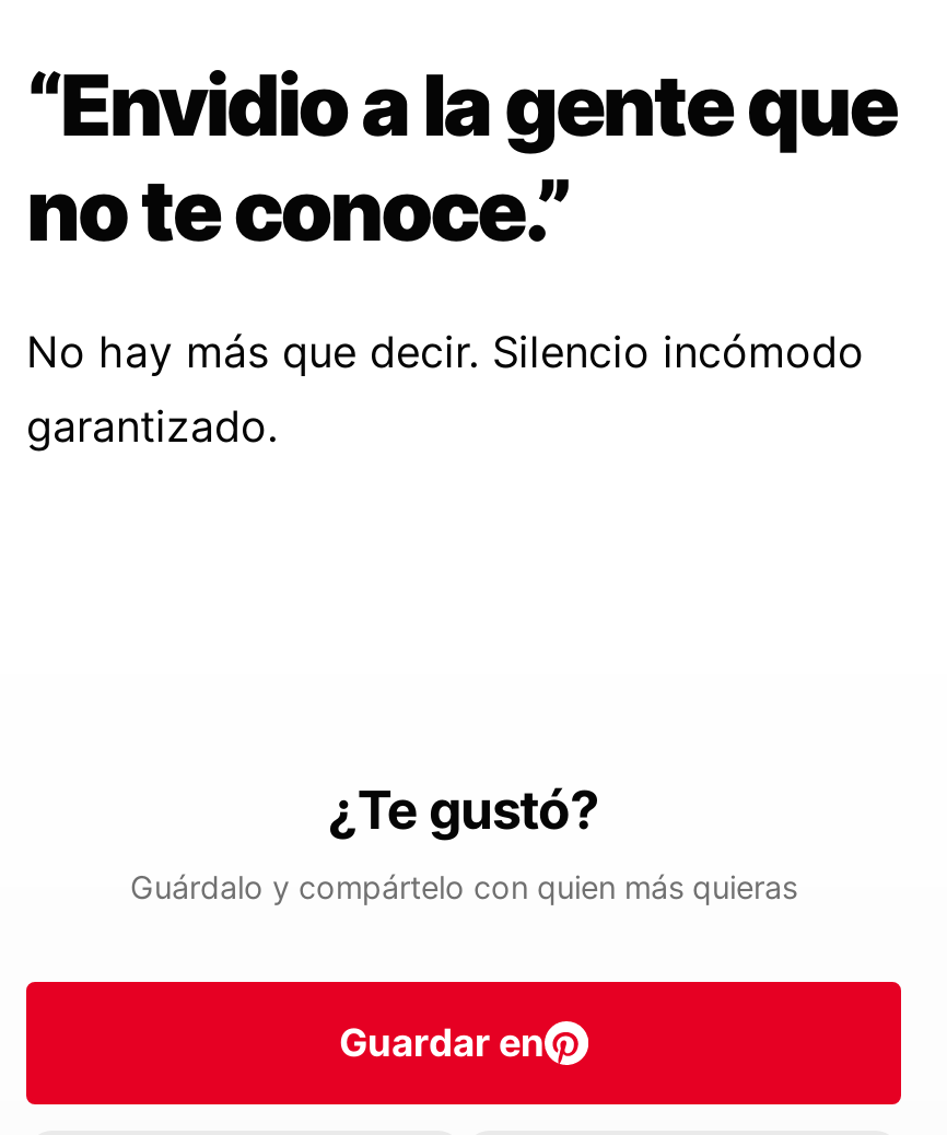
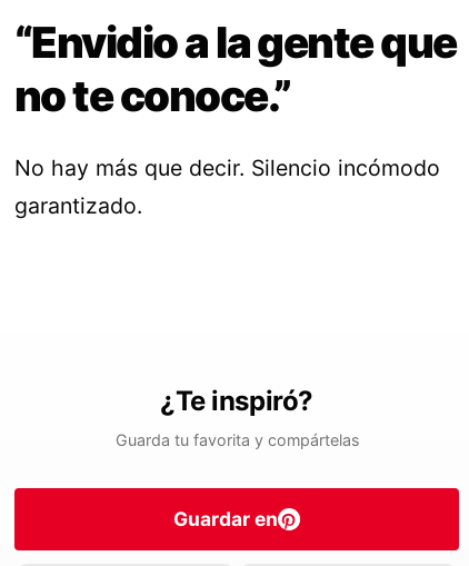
- ¿Te gustó?
- Guárdalo y compártelo con quien más quieras
+ ¿Te inspiró?
+ Guarda tu favorita y compártelas
